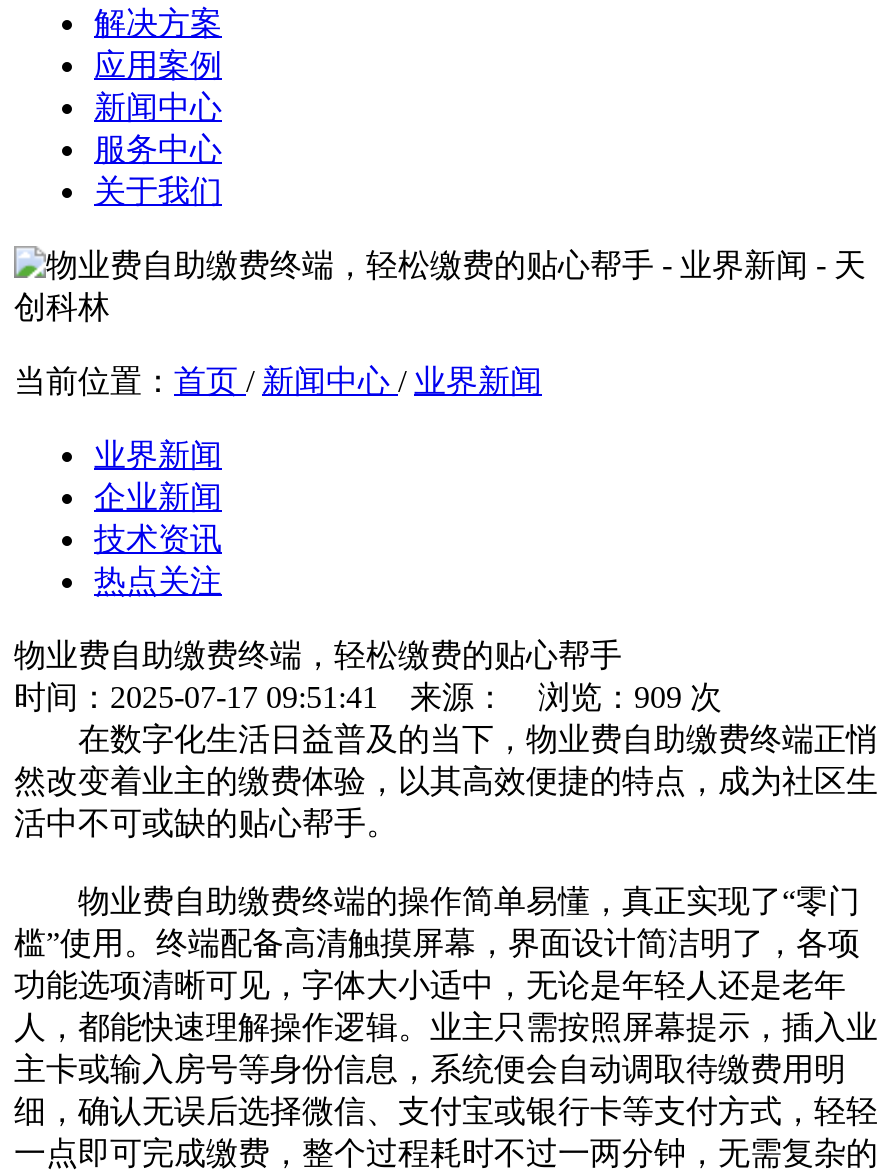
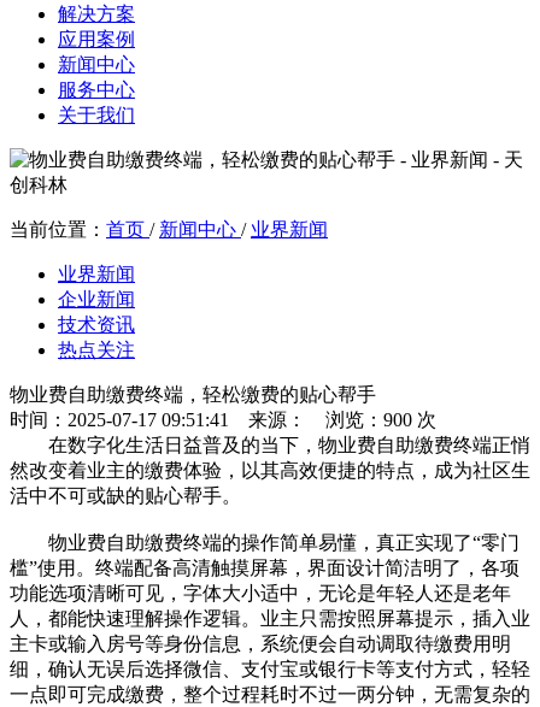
- 时间：2025-07-17 09:51:41 来源： 浏览：909 次
+ 时间：2025-07-17 09:51:41 来源： 浏览：900 次
